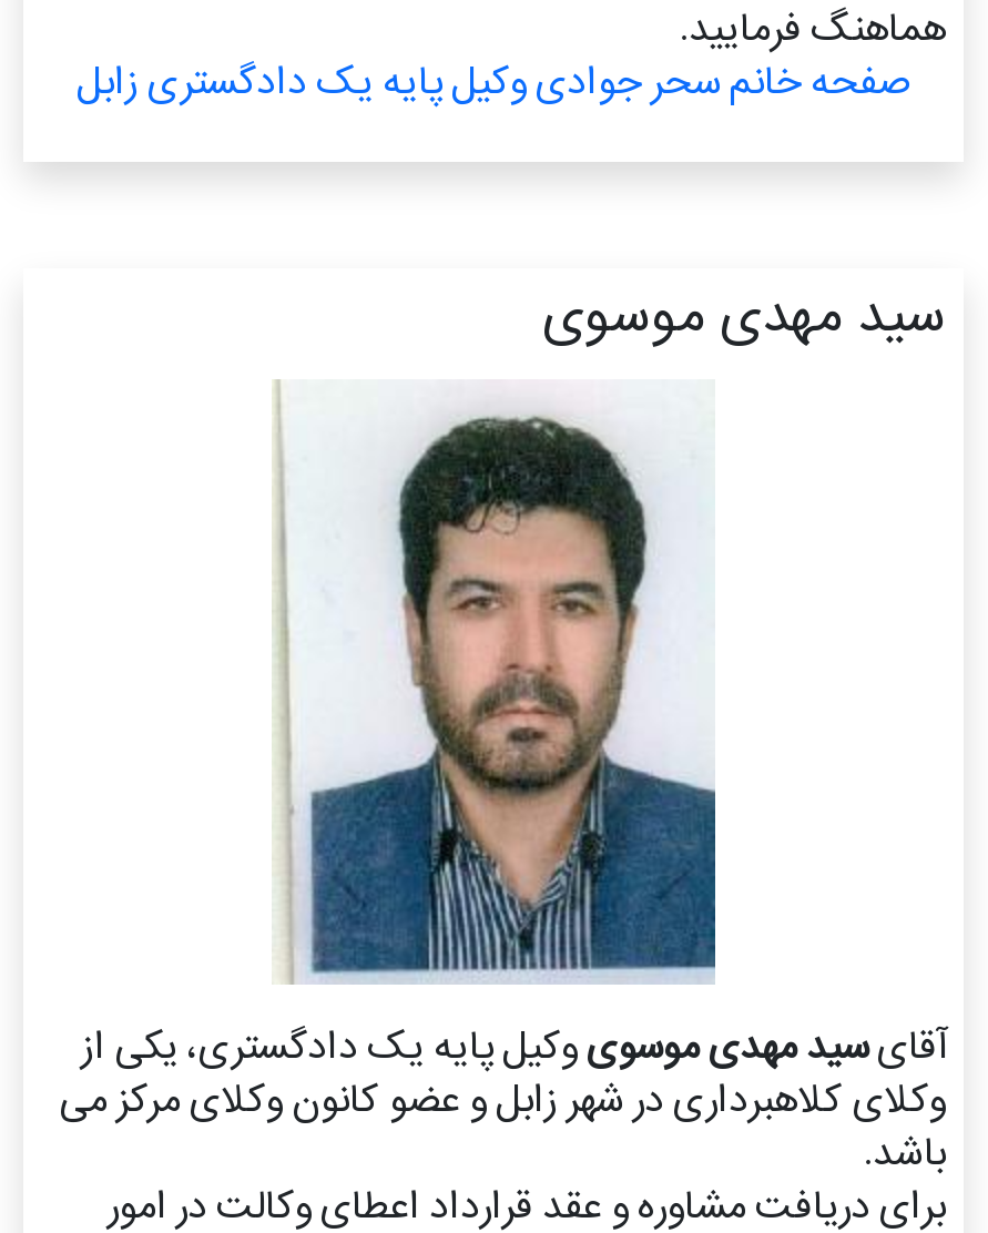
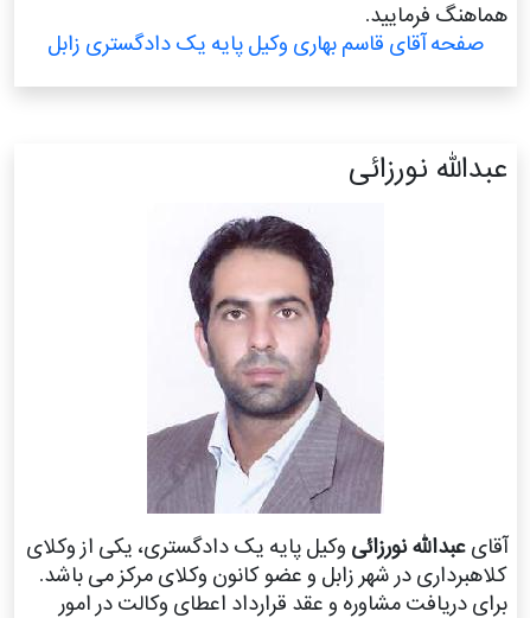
- صفحه خانم سحر جوادی وکیل پایه یک دادگستری زابل
+ صفحه آقای قاسم بهاری وکیل پایه یک دادگستری زابل

- سید مهدی موسوی
+ عبدالله نورزائی

- [image]
- آقای سید مهدی موسوی وکیل پایه یک دادگستری، یکی از
- وکلای کلاهبرداری در شهر زابل و عضو کانون وکلای مرکز می
- باشد.
+ [image]
+ آقای عبدالله نورزائی وکیل پایه یک دادگستری، یکی از وکلای
+ کلاهبرداری در شهر زابل و عضو کانون وکلای مرکز می باشد.
